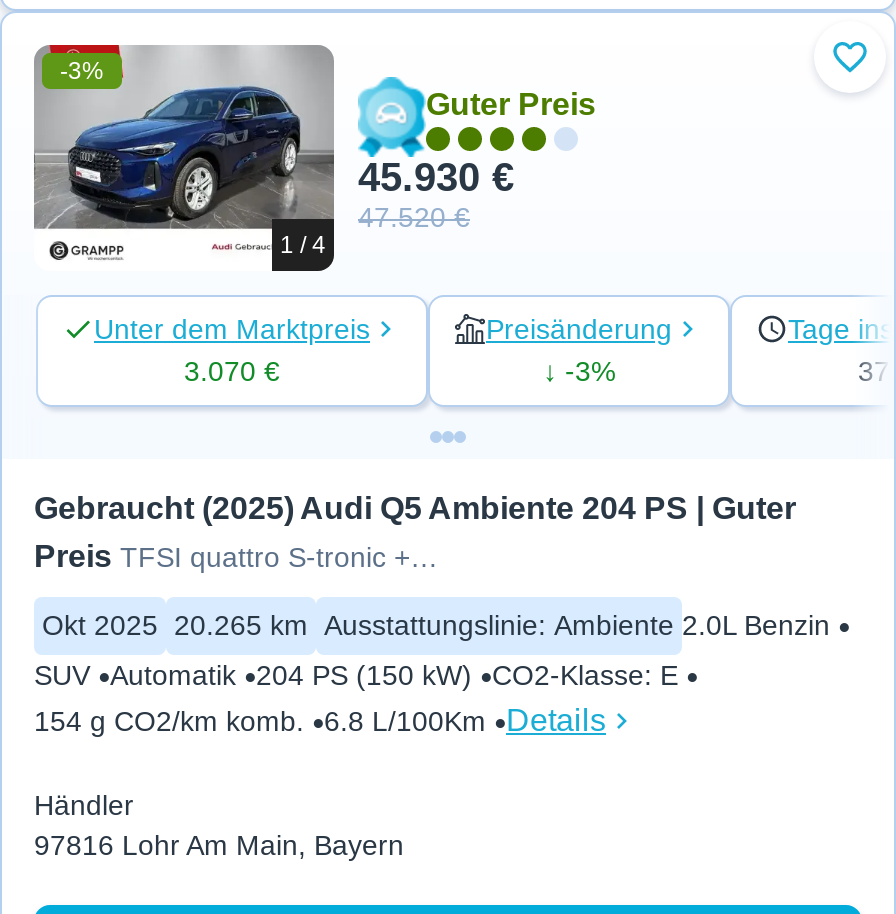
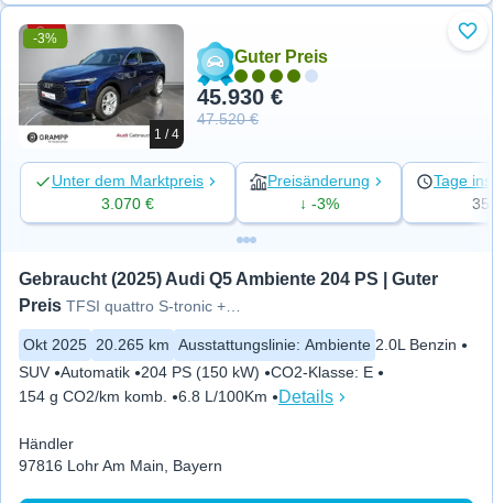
- 37
+ 35
